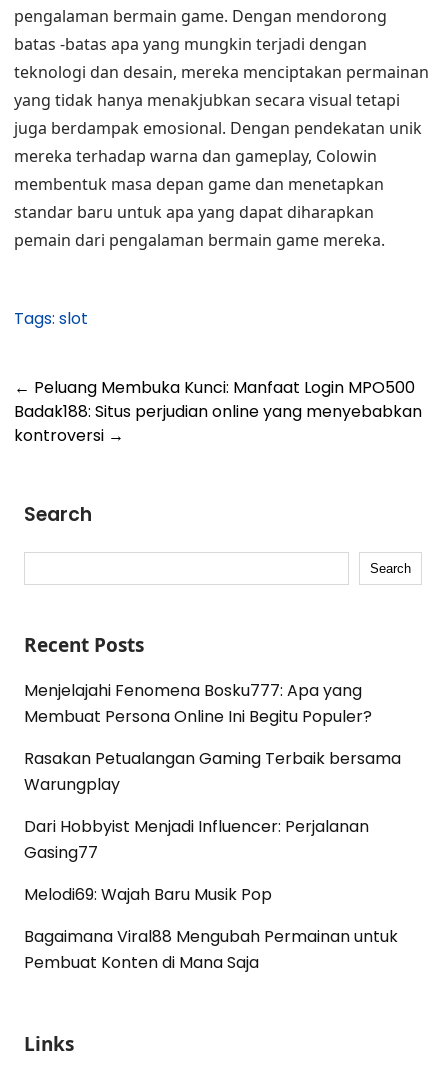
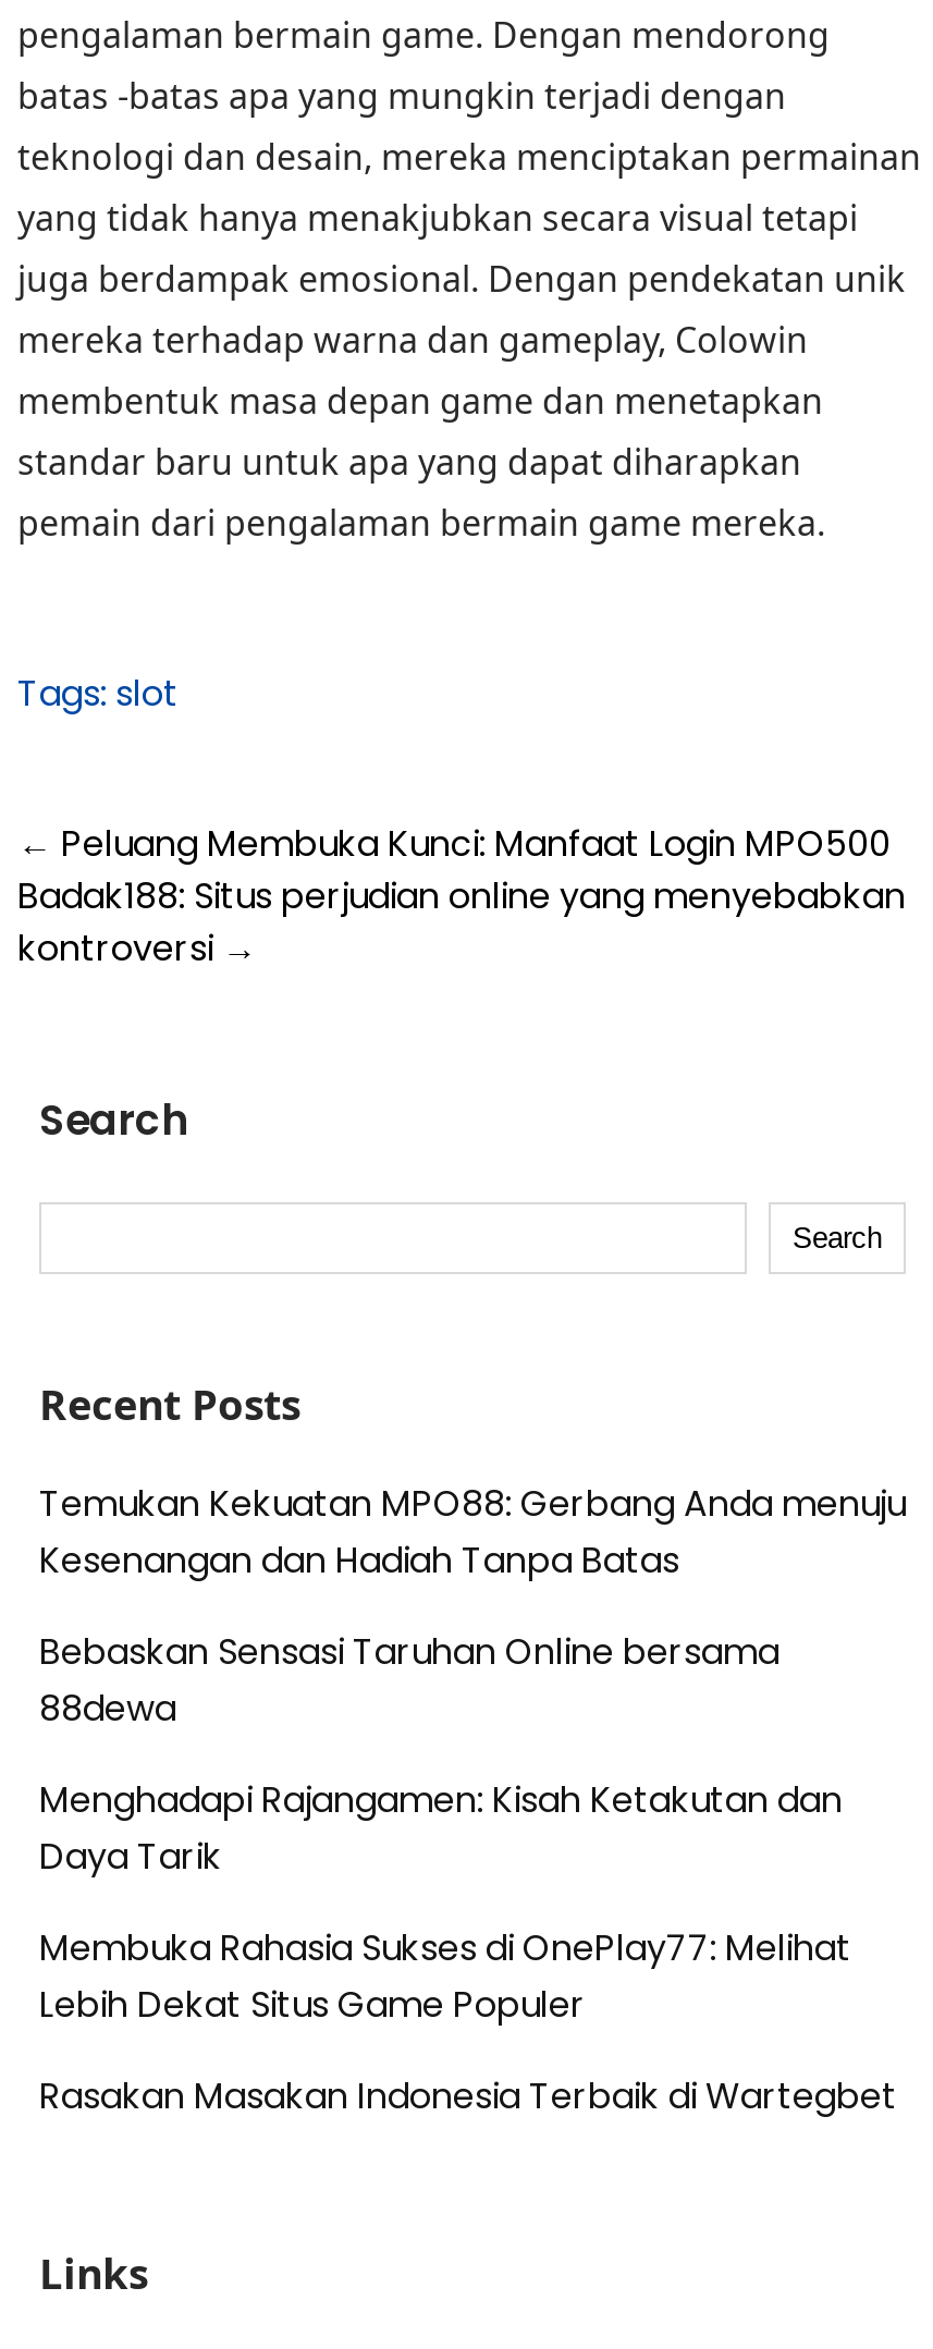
- Menjelajahi Fenomena Bosku777: Apa yang
- Membuat Persona Online Ini Begitu Populer?
+ Temukan Kekuatan MPO88: Gerbang Anda menuju
+ Kesenangan dan Hadiah Tanpa Batas

- Rasakan Petualangan Gaming Terbaik bersama
- Warungplay
+ Bebaskan Sensasi Taruhan Online bersama
+ 88dewa

- Dari Hobbyist Menjadi Influencer: Perjalanan
- Gasing77
+ Menghadapi Rajangamen: Kisah Ketakutan dan
+ Daya Tarik

- Melodi69: Wajah Baru Musik Pop
+ Membuka Rahasia Sukses di OnePlay77: Melihat
+ Lebih Dekat Situs Game Populer

- Bagaimana Viral88 Mengubah Permainan untuk
- Pembuat Konten di Mana Saja
+ Rasakan Masakan Indonesia Terbaik di Wartegbet
